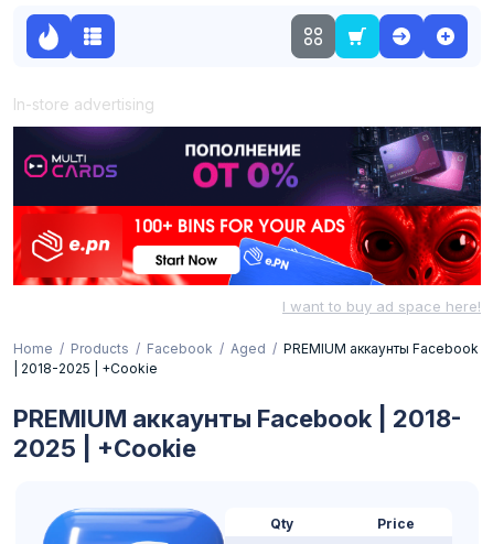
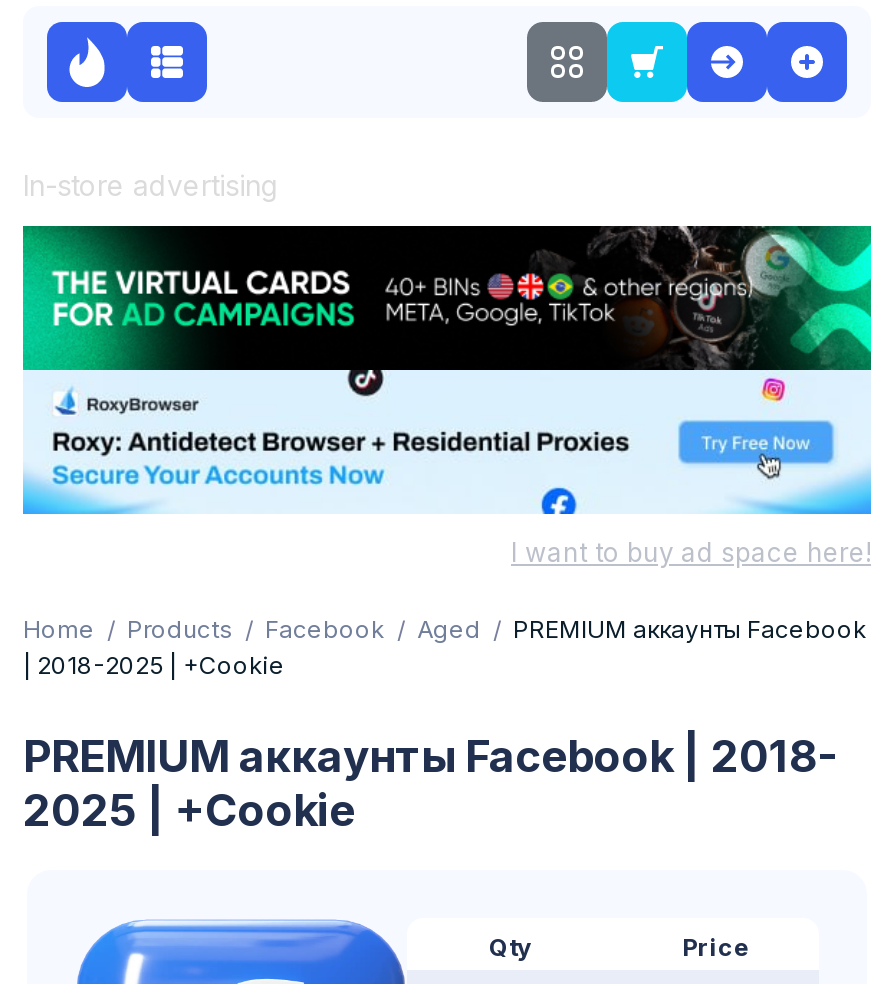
- [image]
+ [image]
